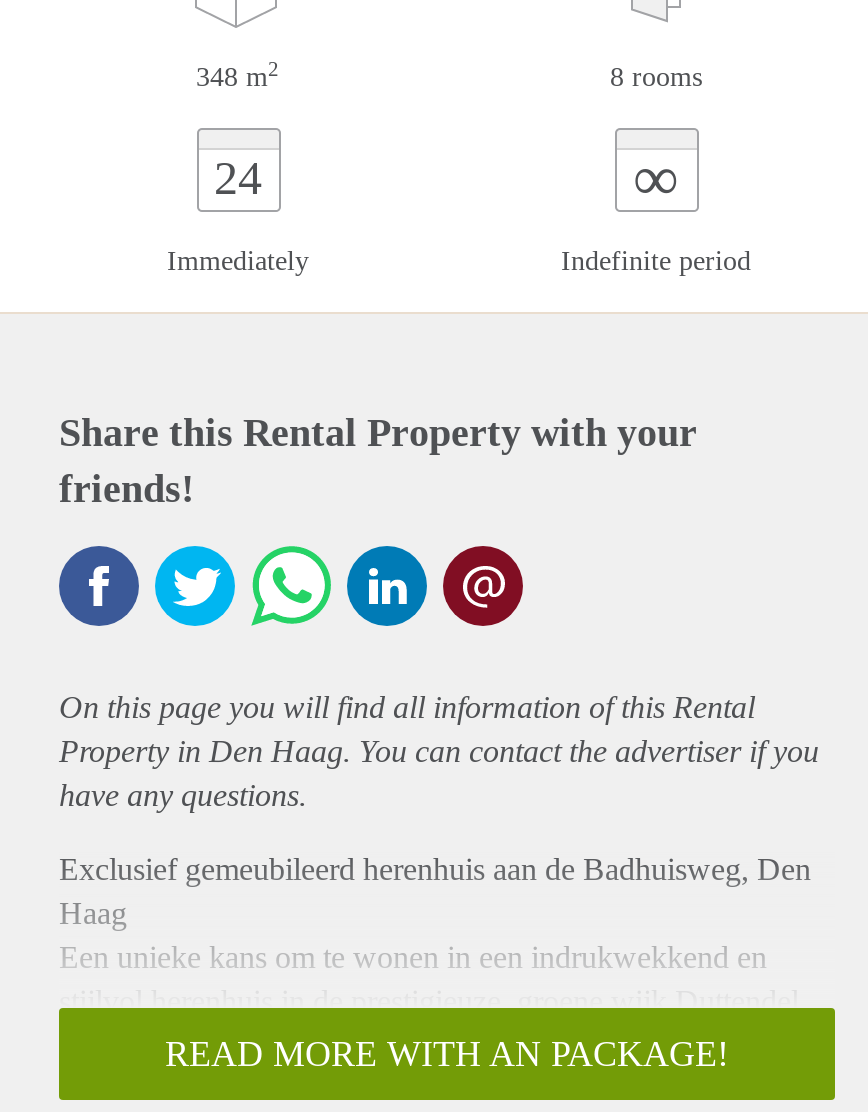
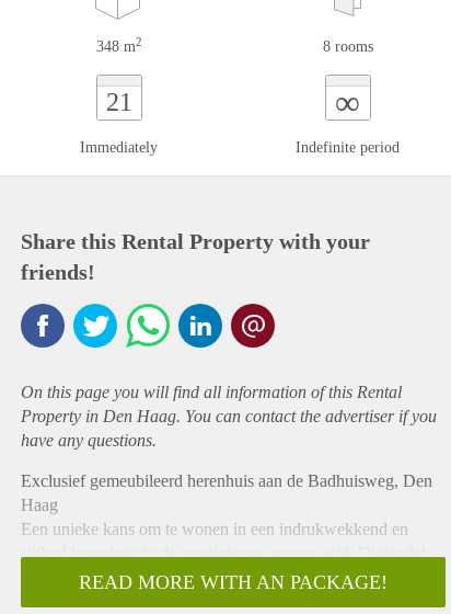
- 24
+ 21
